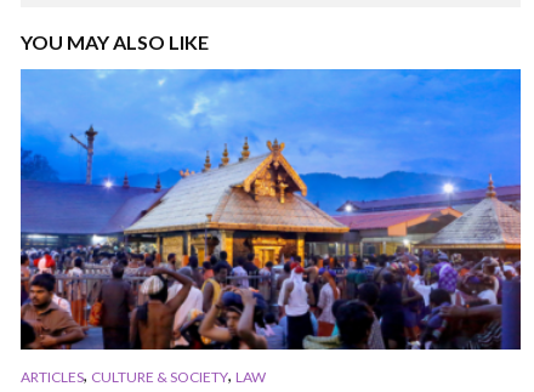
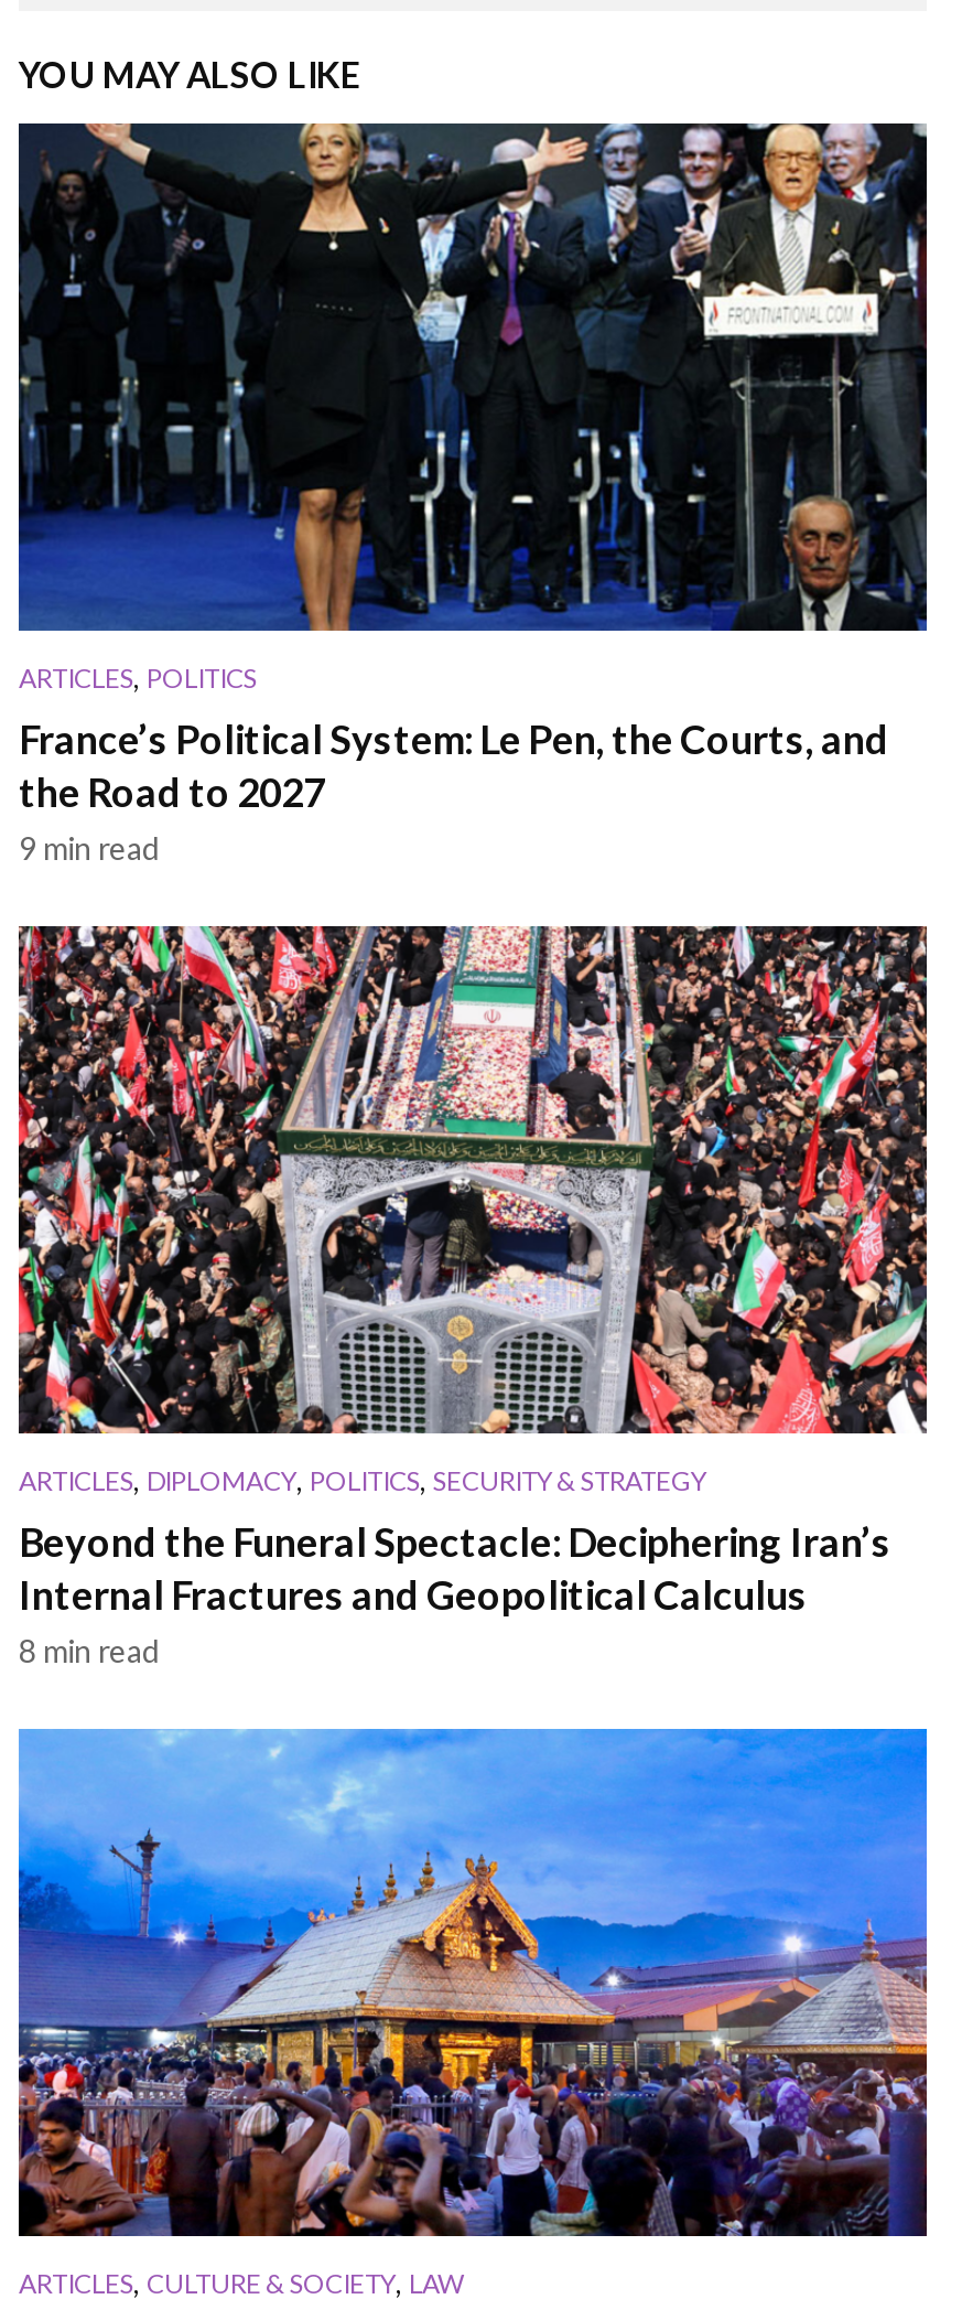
+ [image]
+ ARTICLES, POLITICS
+ France’s Political System: Le Pen, the Courts, and
+ the Road to 2027
+ 9 min read

+ [image]
+ ARTICLES, DIPLOMACY, POLITICS, SECURITY & STRATEGY
+ Beyond the Funeral Spectacle: Deciphering Iran’s
+ Internal Fractures and Geopolitical Calculus
+ 8 min read
